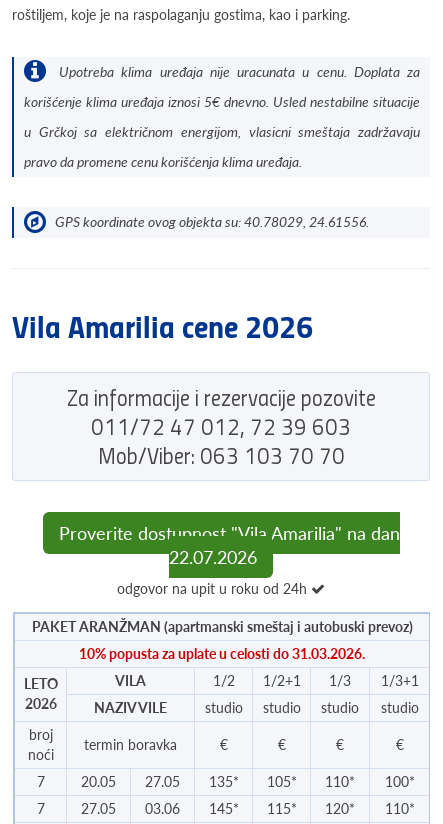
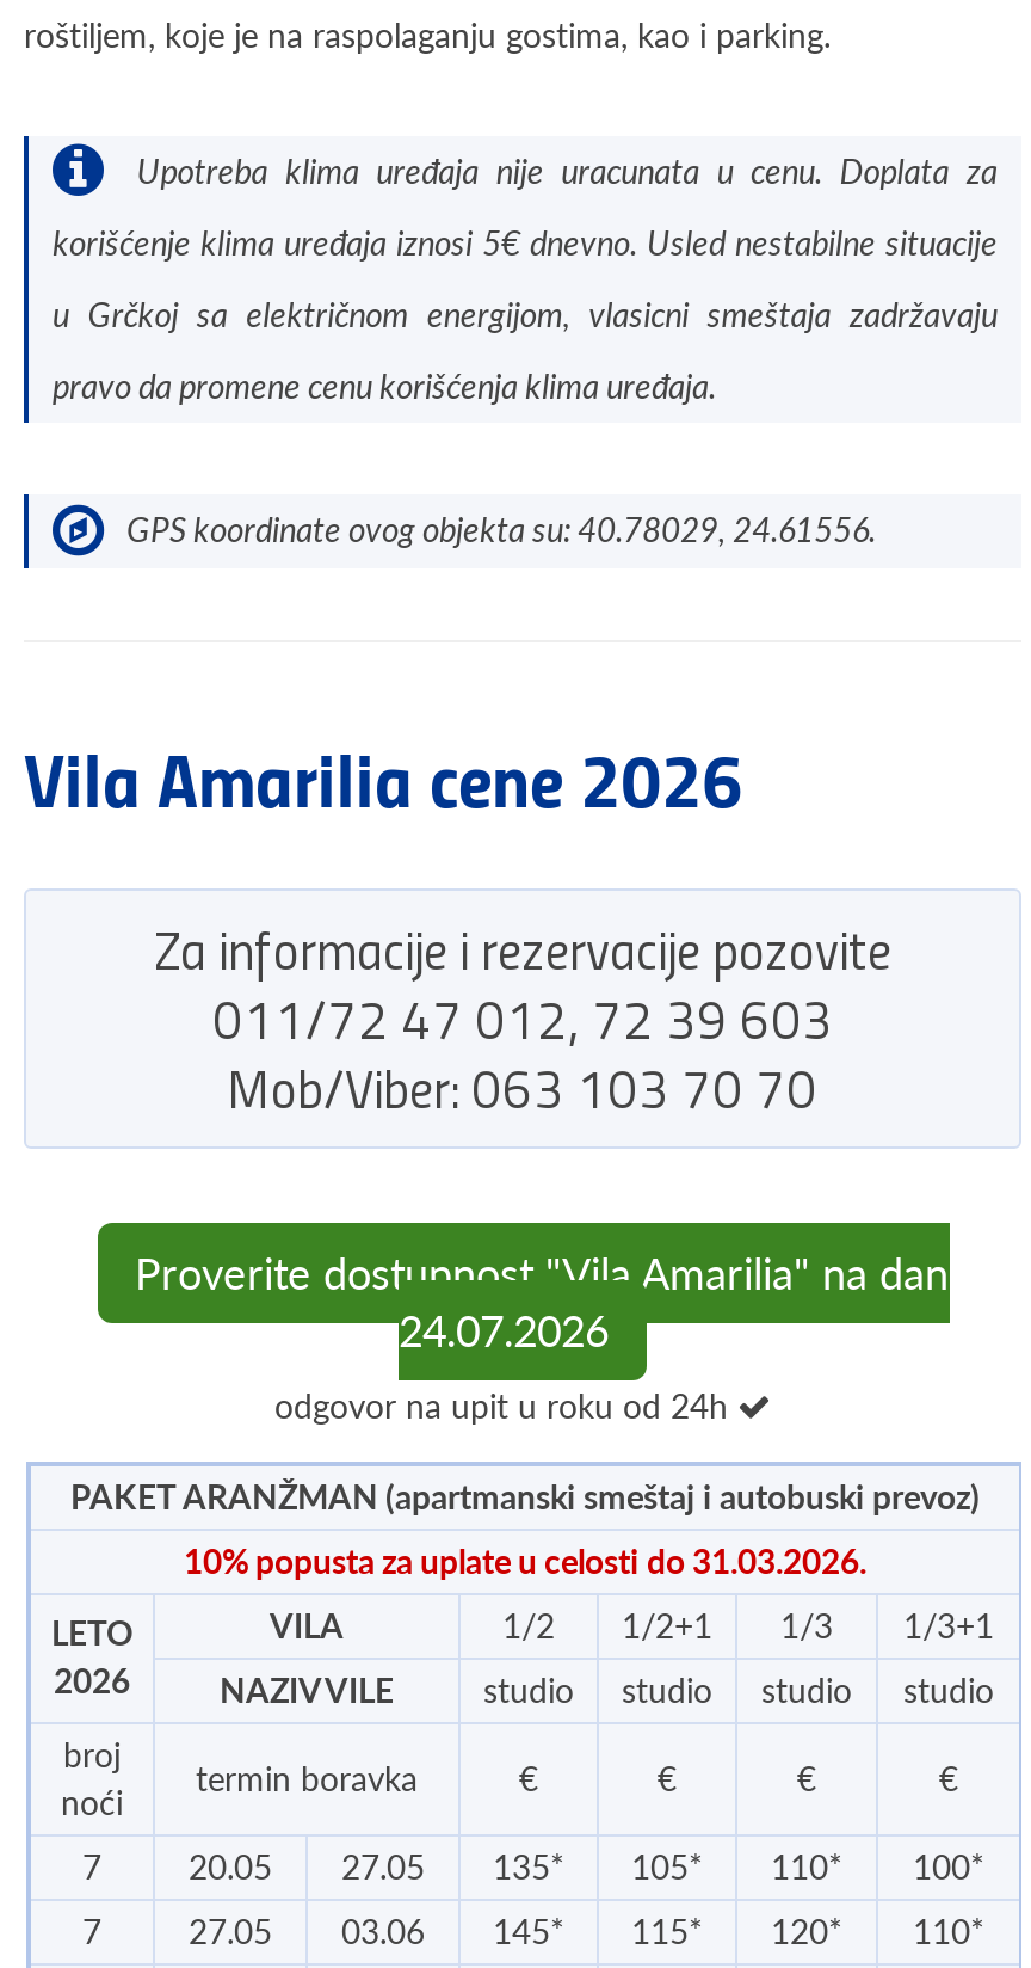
- 22.07.2026
+ 24.07.2026
